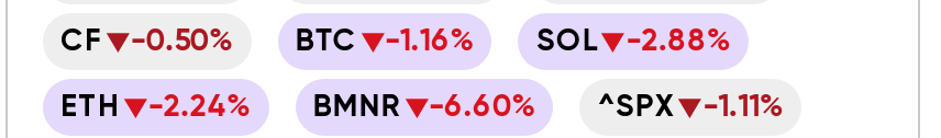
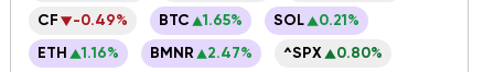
- -0.50%
+ -0.49%

- -1.16%
+ 1.65%

- -2.88%
+ 0.21%

- -2.24%
+ 1.16%

- -6.60%
+ 2.47%

- -1.11%
+ 0.80%
